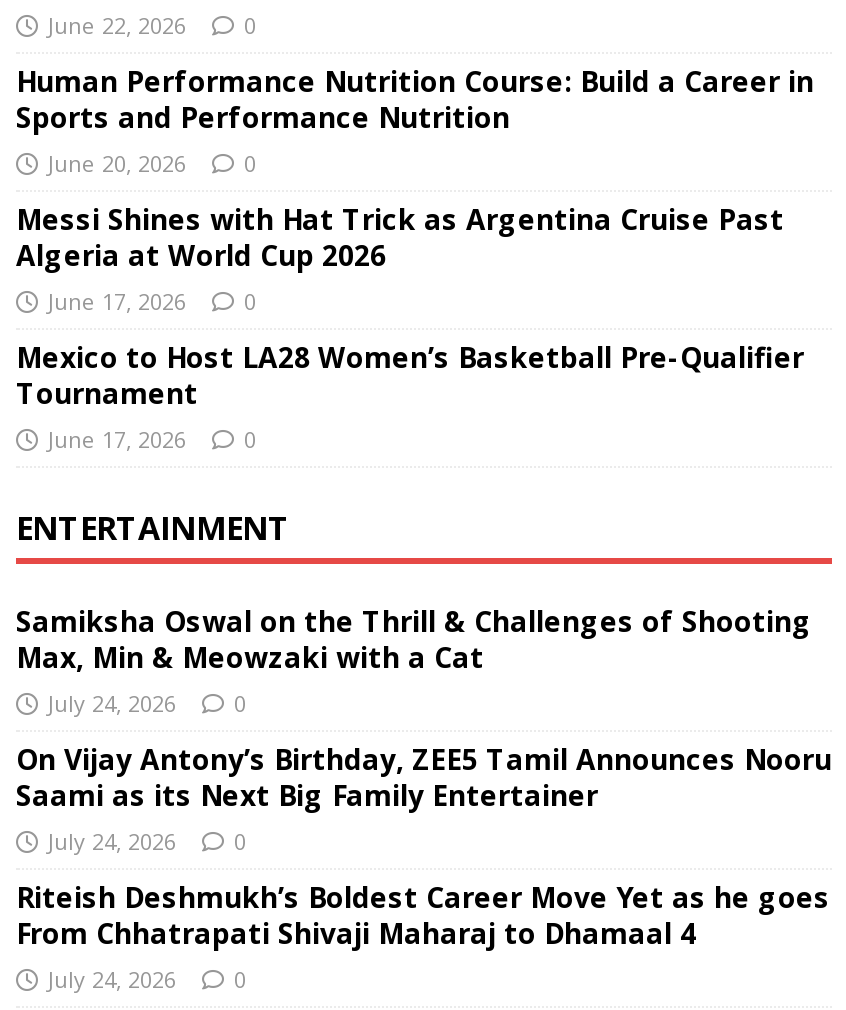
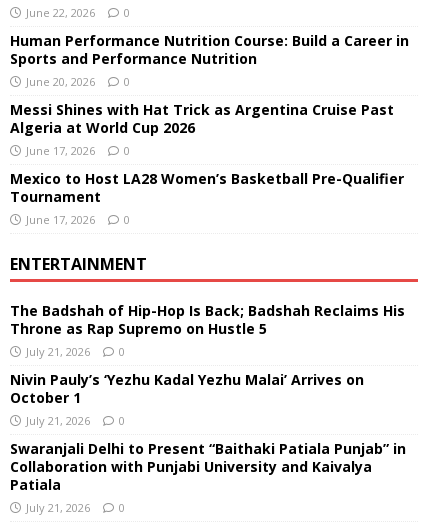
- Samiksha Oswal on the Thrill & Challenges of Shooting
- Max, Min & Meowzaki with a Cat
- July 24, 2026
+ The Badshah of Hip-Hop Is Back; Badshah Reclaims His
+ Throne as Rap Supremo on Hustle 5
+ July 21, 2026

- On Vijay Antony’s Birthday, ZEE5 Tamil Announces Nooru
- Saami as its Next Big Family Entertainer
- July 24, 2026
+ Nivin Pauly’s ‘Yezhu Kadal Yezhu Malai’ Arrives on
+ October 1
+ July 21, 2026

- Riteish Deshmukh’s Boldest Career Move Yet as he goes
- From Chhatrapati Shivaji Maharaj to Dhamaal 4
- July 24, 2026
+ Swaranjali Delhi to Present “Baithaki Patiala Punjab” in
+ Collaboration with Punjabi University and Kaivalya
+ Patiala
+ July 21, 2026
